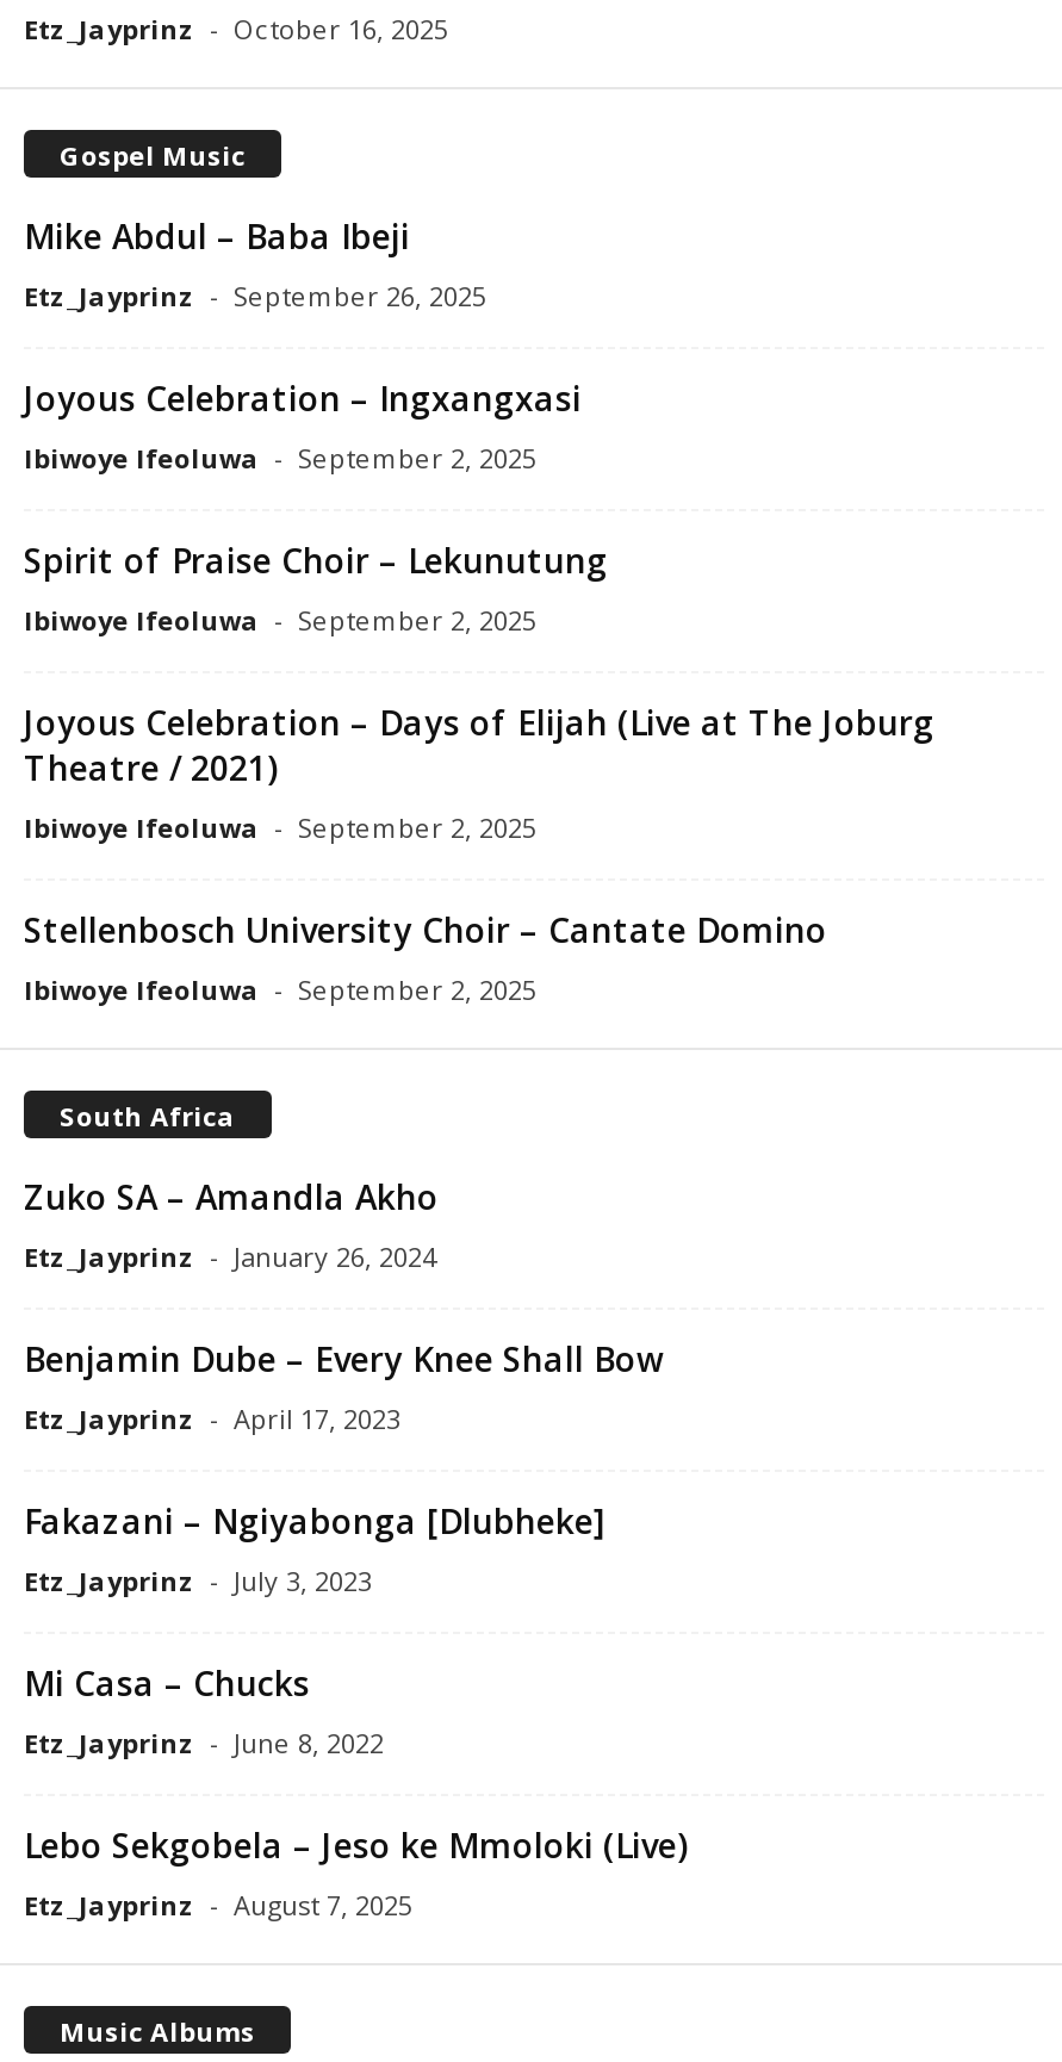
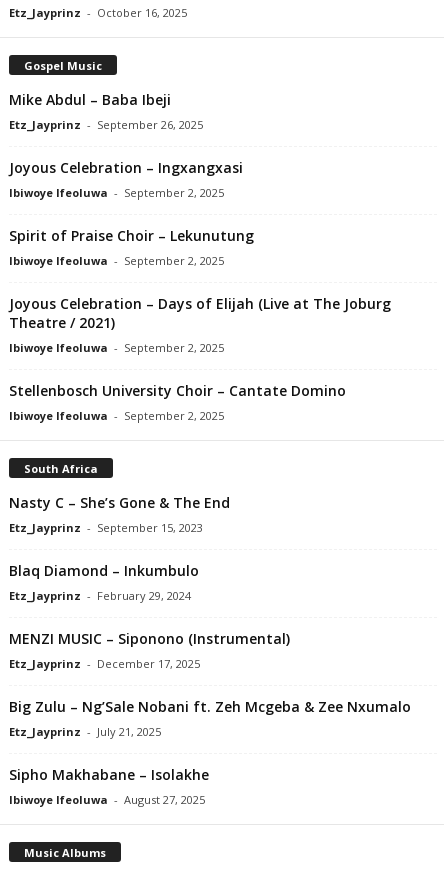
- Zuko SA – Amandla Akho
- Etz_Jayprinz - January 26, 2024
+ Nasty C – She’s Gone & The End
+ Etz_Jayprinz - September 15, 2023

- Benjamin Dube – Every Knee Shall Bow
- Etz_Jayprinz - April 17, 2023
+ Blaq Diamond – Inkumbulo
+ Etz_Jayprinz - February 29, 2024

- Fakazani – Ngiyabonga [Dlubheke]
- Etz_Jayprinz - July 3, 2023
+ MENZI MUSIC – Siponono (Instrumental)
+ Etz_Jayprinz - December 17, 2025

- Mi Casa – Chucks
- Etz_Jayprinz - June 8, 2022
+ Big Zulu – Ng’Sale Nobani ft. Zeh Mcgeba & Zee Nxumalo
+ Etz_Jayprinz - July 21, 2025

- Lebo Sekgobela – Jeso ke Mmoloki (Live)
- Etz_Jayprinz - August 7, 2025
+ Sipho Makhabane – Isolakhe
+ Ibiwoye Ifeoluwa - August 27, 2025
